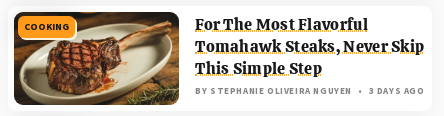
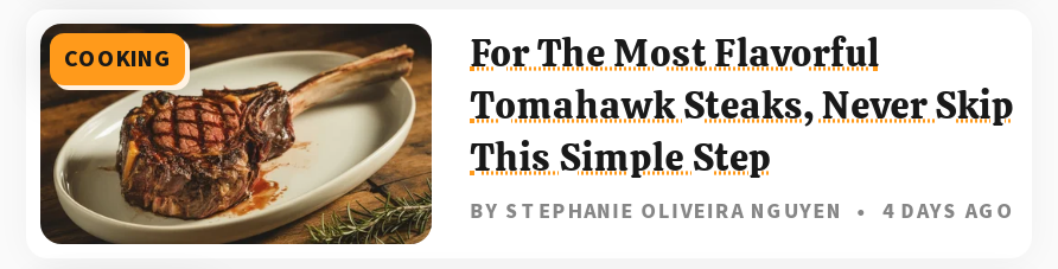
- BY STEPHANIE OLIVEIRA NGUYEN 3 DAYS AGO
+ BY STEPHANIE OLIVEIRA NGUYEN 4 DAYS AGO
